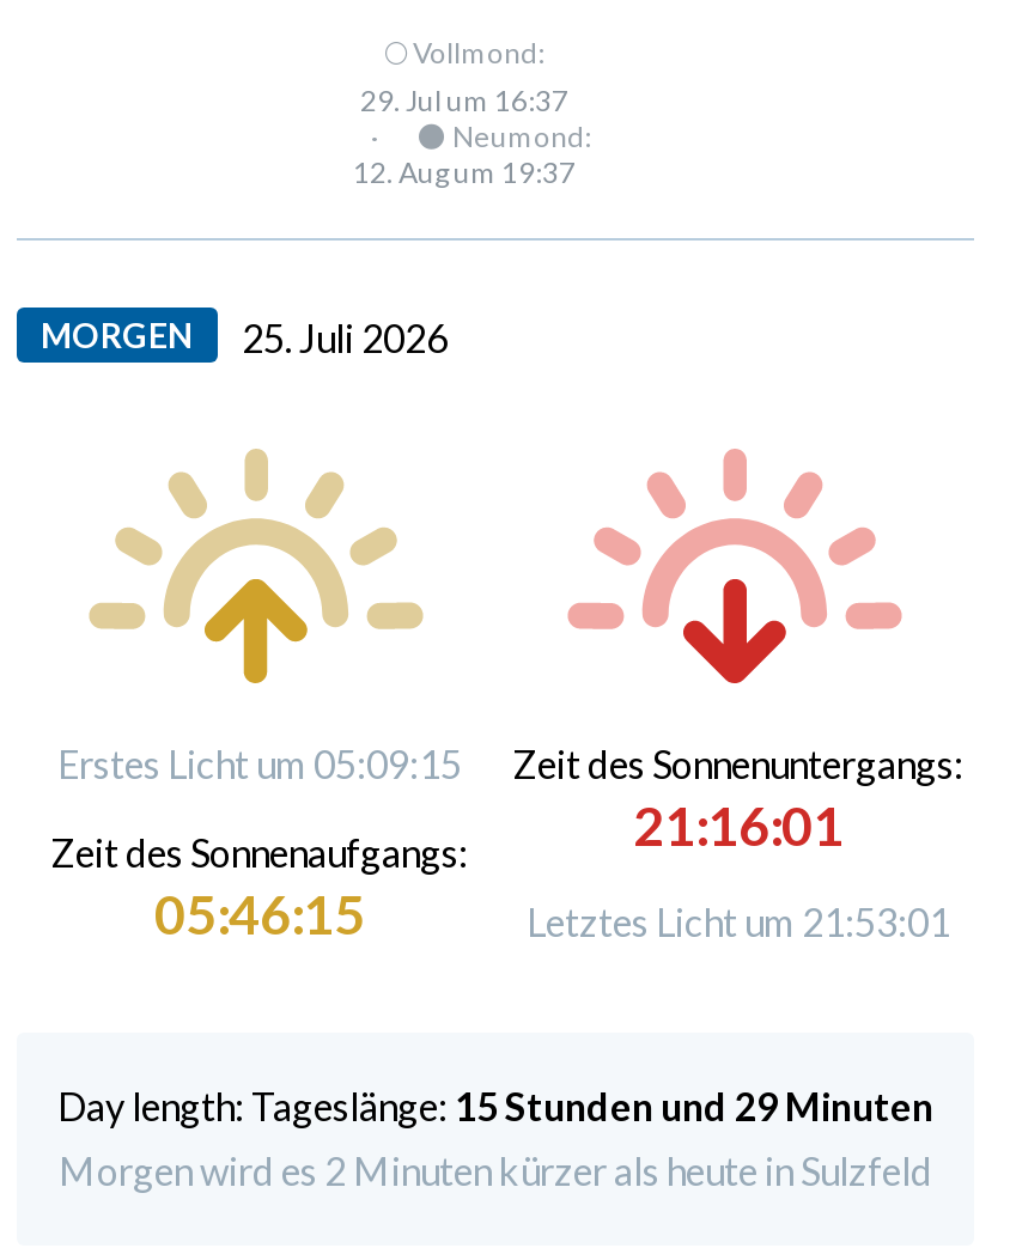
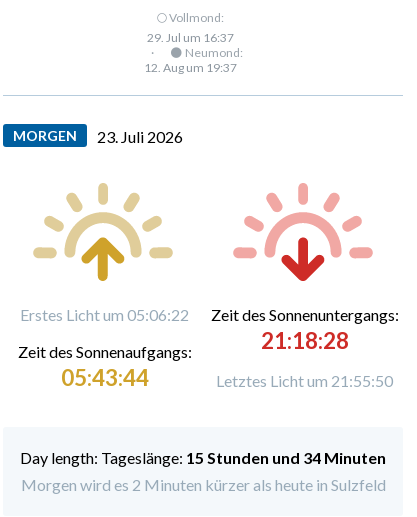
- MORGEN 25. Juli 2026
+ MORGEN 23. Juli 2026

- Erstes Licht um 05:09:15
+ Erstes Licht um 05:06:22

- 21:16:01
+ 21:18:28

- 05:46:15
+ 05:43:44

- Letztes Licht um 21:53:01
+ Letztes Licht um 21:55:50

- Tageslänge: 15 Stunden und 29 Minuten
+ Tageslänge: 15 Stunden und 34 Minuten
